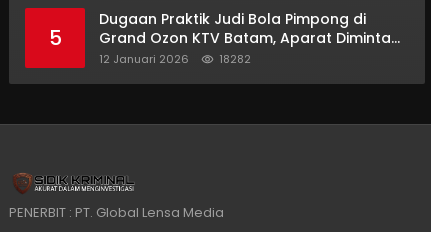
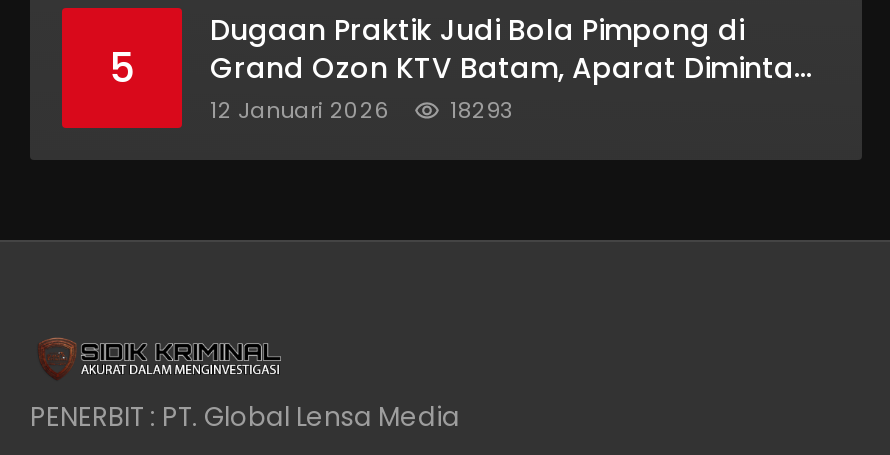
- 18282
+ 18293
